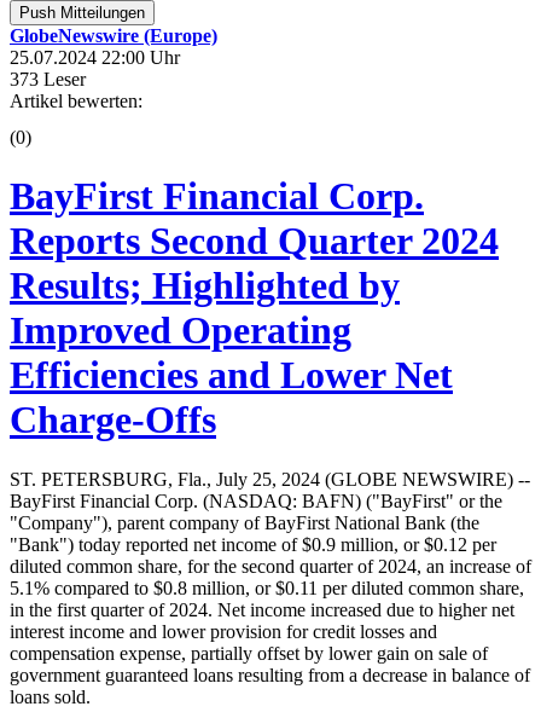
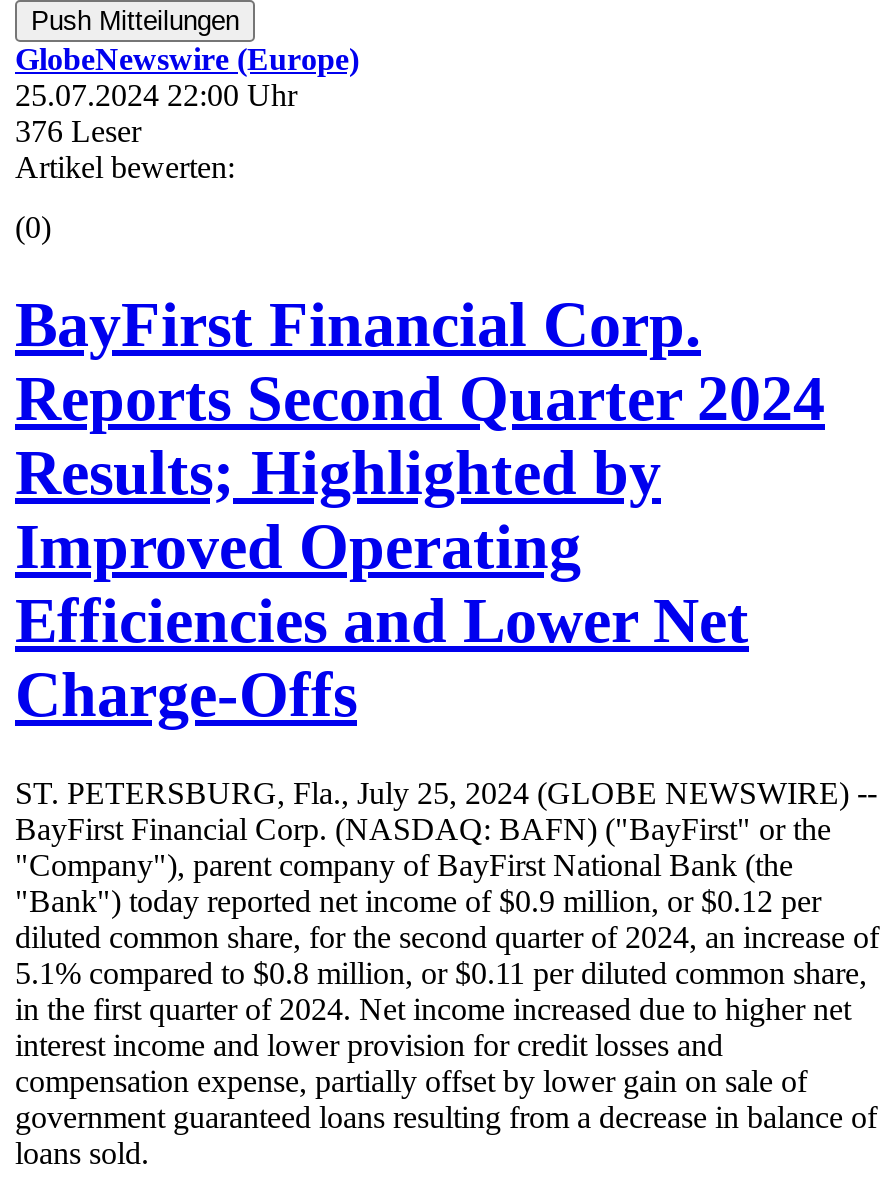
- 373 Leser
+ 376 Leser
